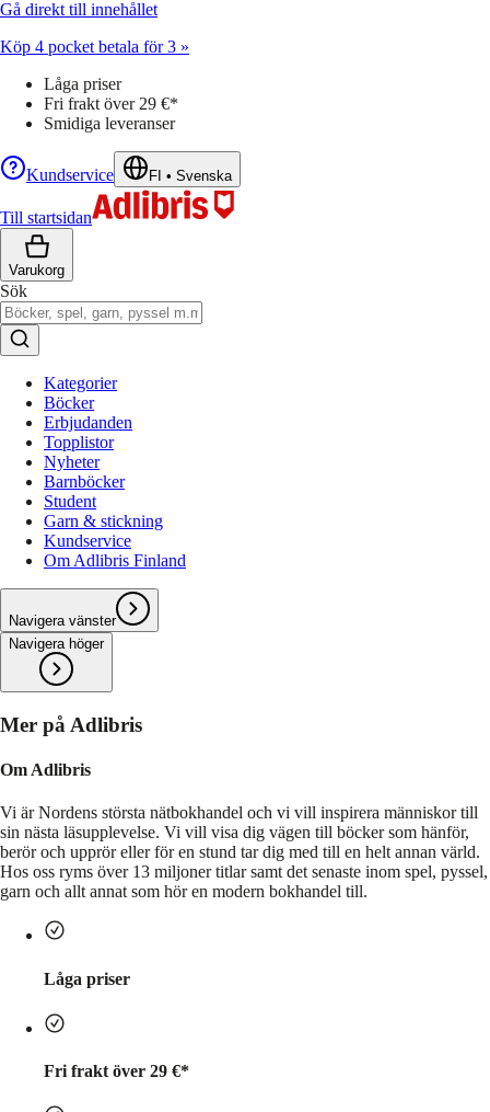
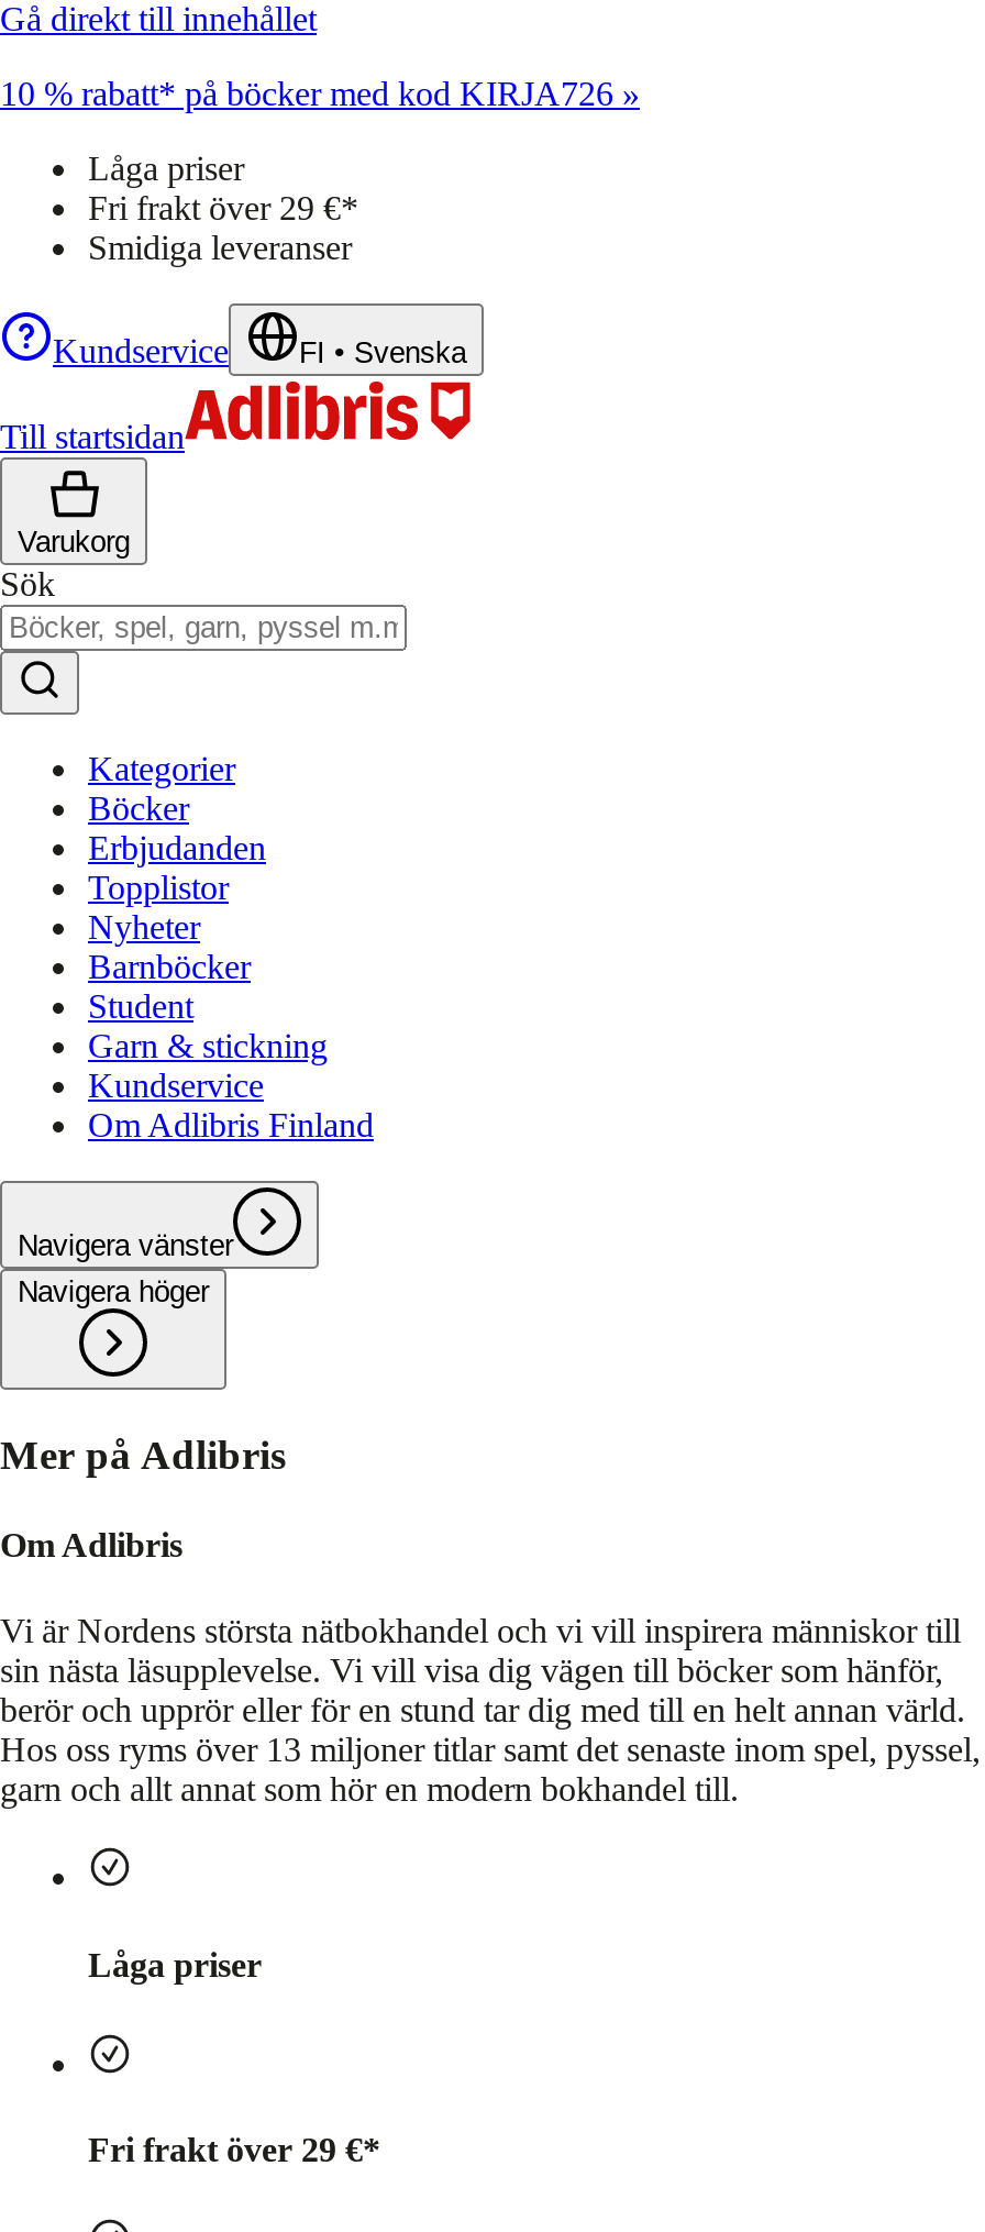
- Köp 4 pocket betala för 3 »
+ 10 % rabatt* på böcker med kod KIRJA726 »
